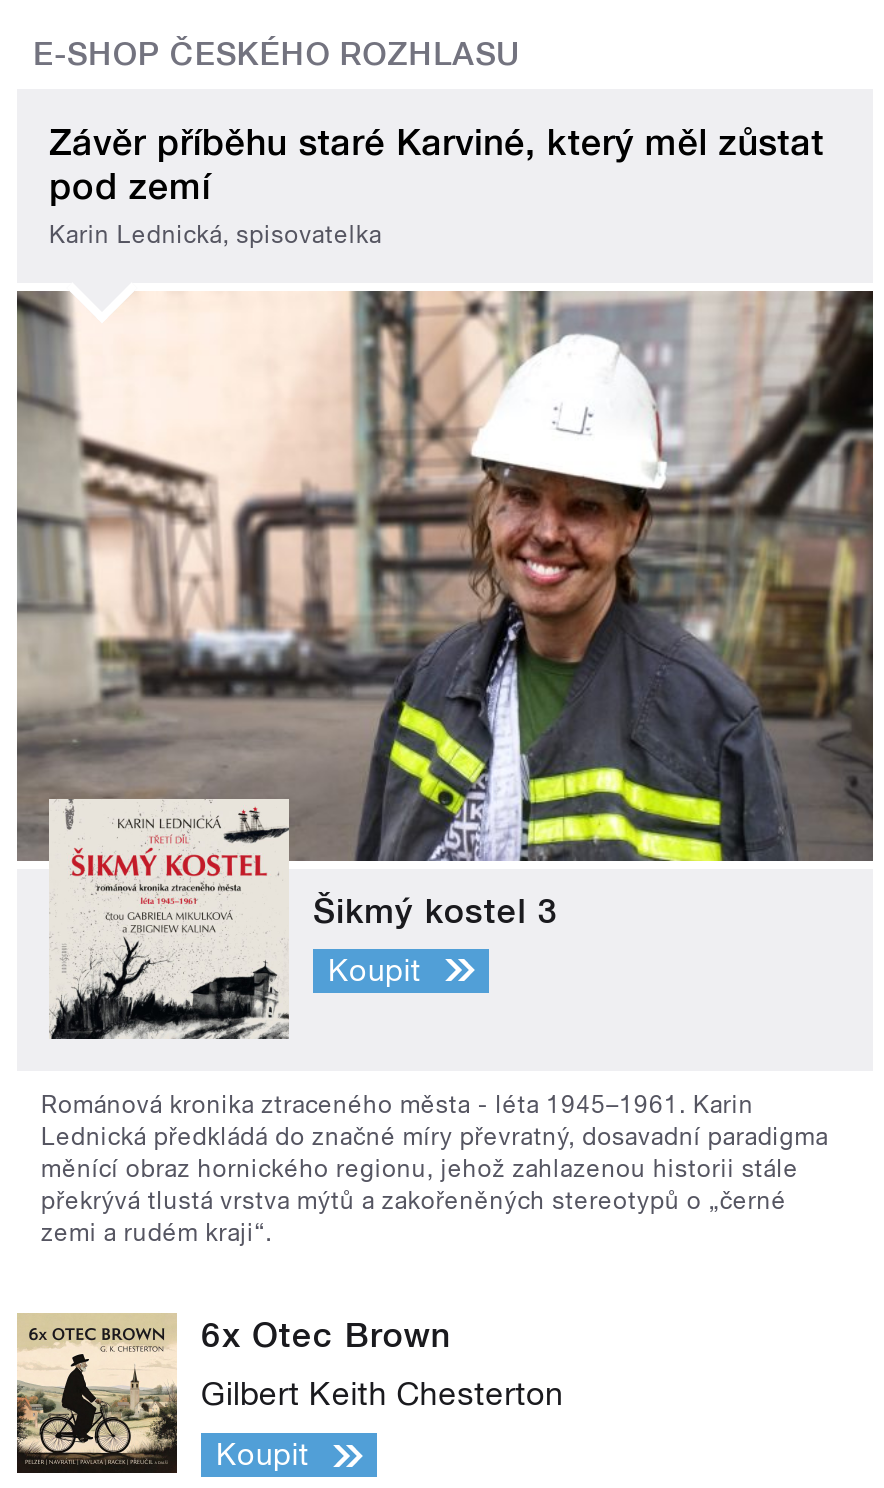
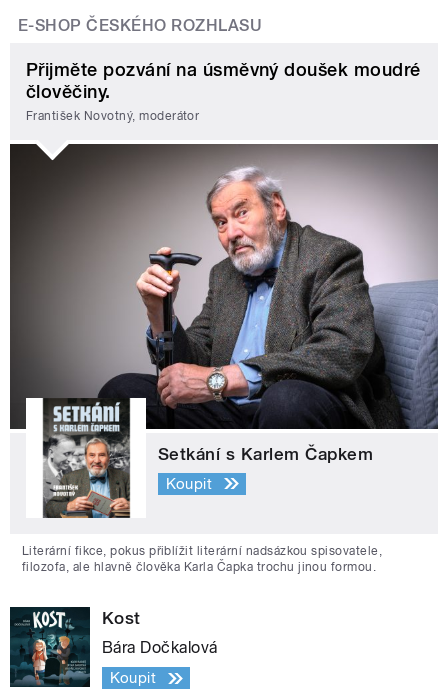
- Závěr příběhu staré Karviné, který měl zůstat
- pod zemí
- Karin Lednická, spisovatelka
+ Přijměte pozvání na úsměvný doušek moudré
+ člověčiny.
+ František Novotný, moderátor

- [image]
- Šikmý kostel 3
+ [image]
+ Setkání s Karlem Čapkem

- Románová kronika ztraceného města - léta 1945–1961. Karin
- Lednická předkládá do značné míry převratný, dosavadní paradigma
- měnící obraz hornického regionu, jehož zahlazenou historii stále
- překrývá tlustá vrstva mýtů a zakořeněných stereotypů o „černé
- zemi a rudém kraji“.
+ Literární fikce, pokus přiblížit literární nadsázkou spisovatele,
+ filozofa, ale hlavně člověka Karla Čapka trochu jinou formou.

- [image]
- Gilbert Keith Chesterton
+ [image]
+ Bára Dočkalová

- 6x Otec Brown
+ Kost
